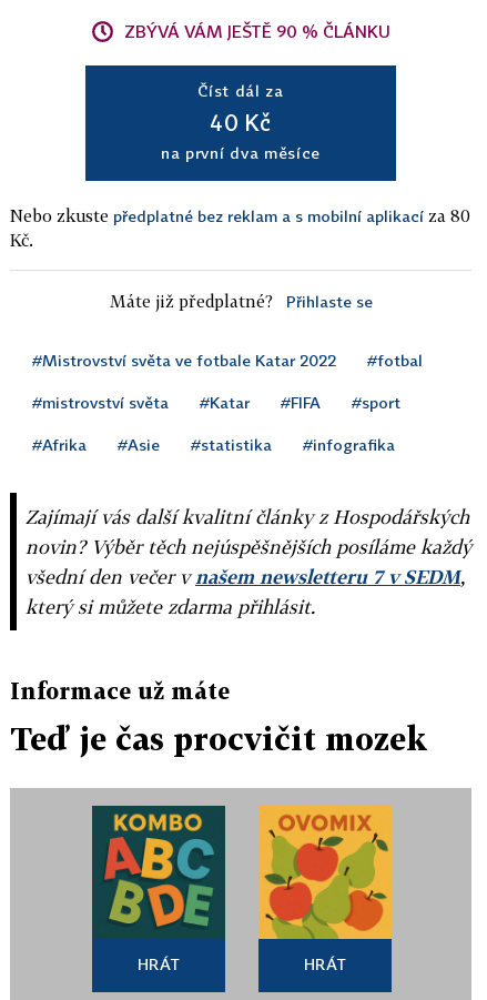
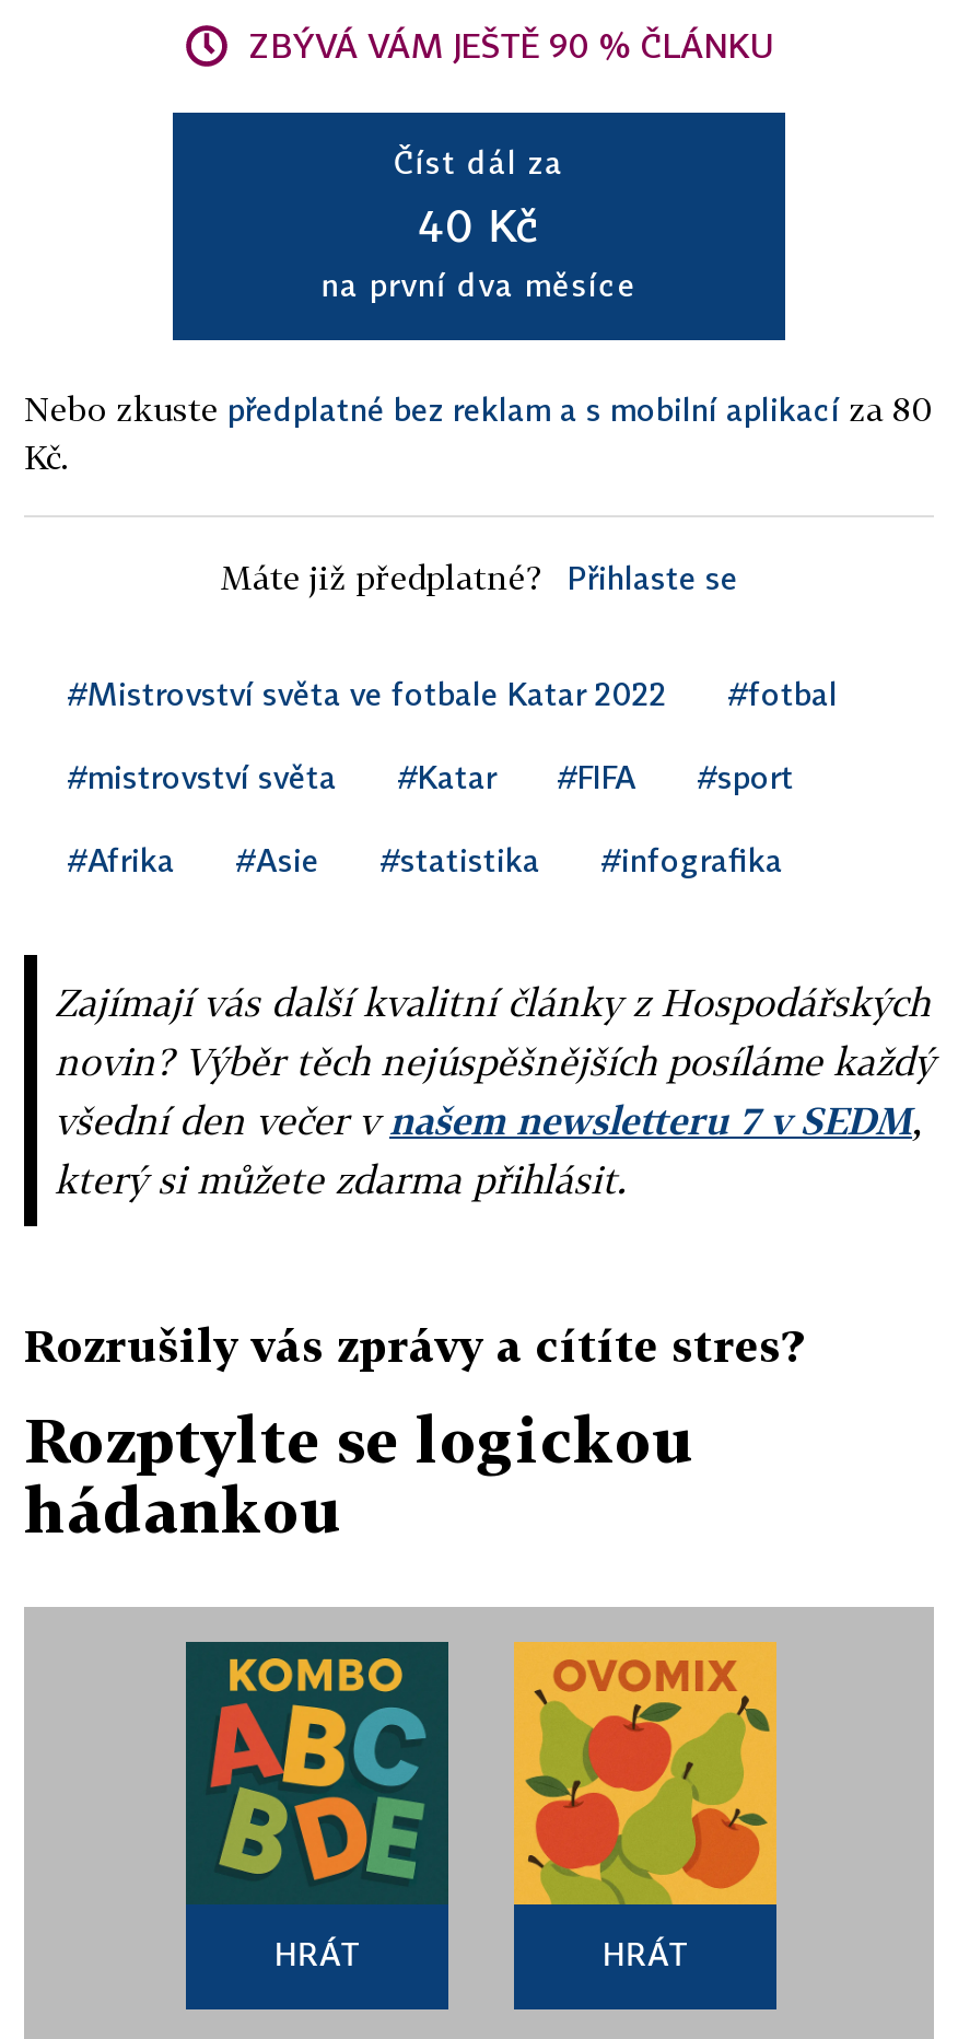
- Informace už máte
+ Rozrušily vás zprávy a cítíte stres?

- Teď je čas procvičit mozek
+ Rozptylte se logickou
+ hádankou
